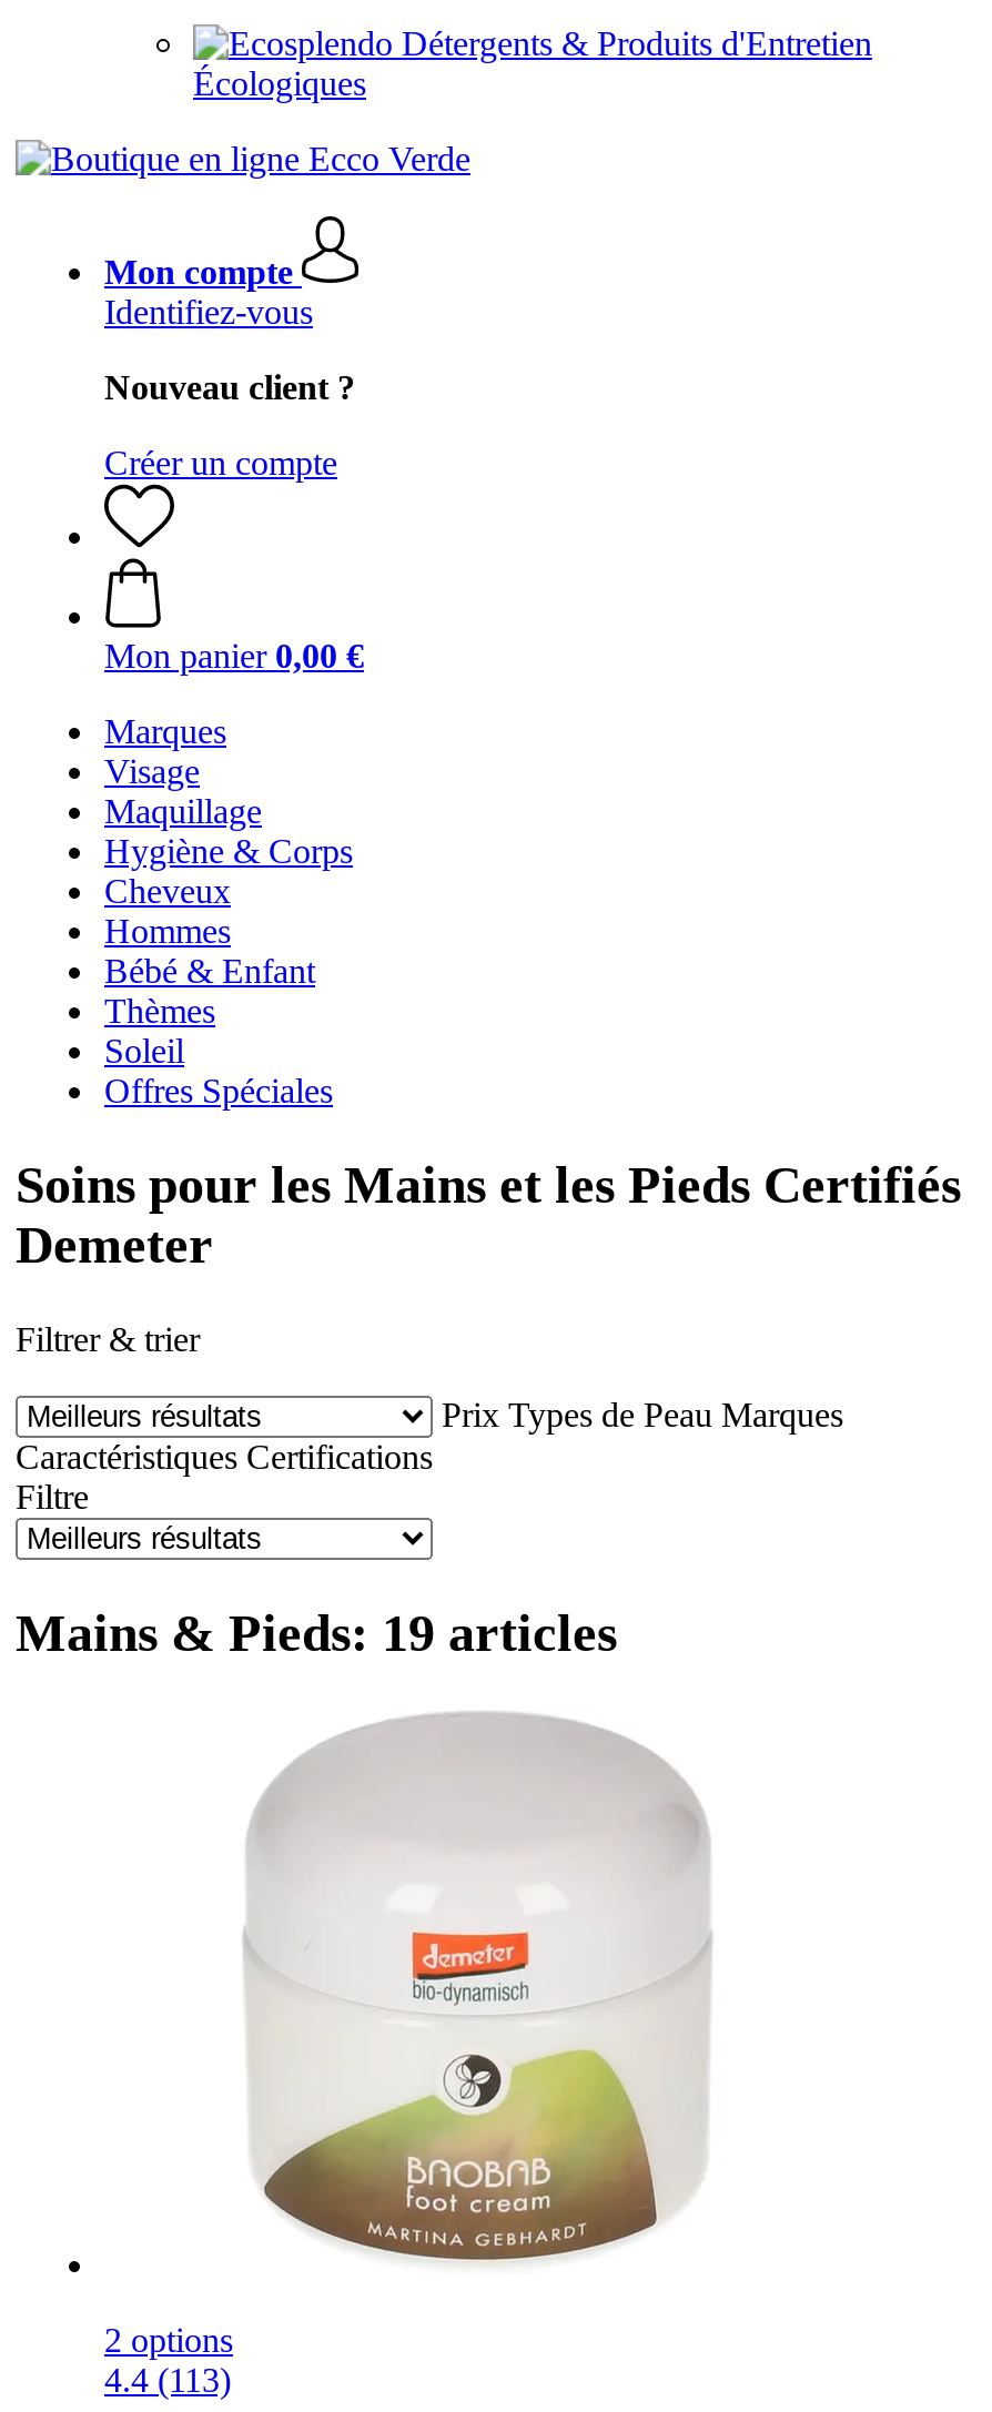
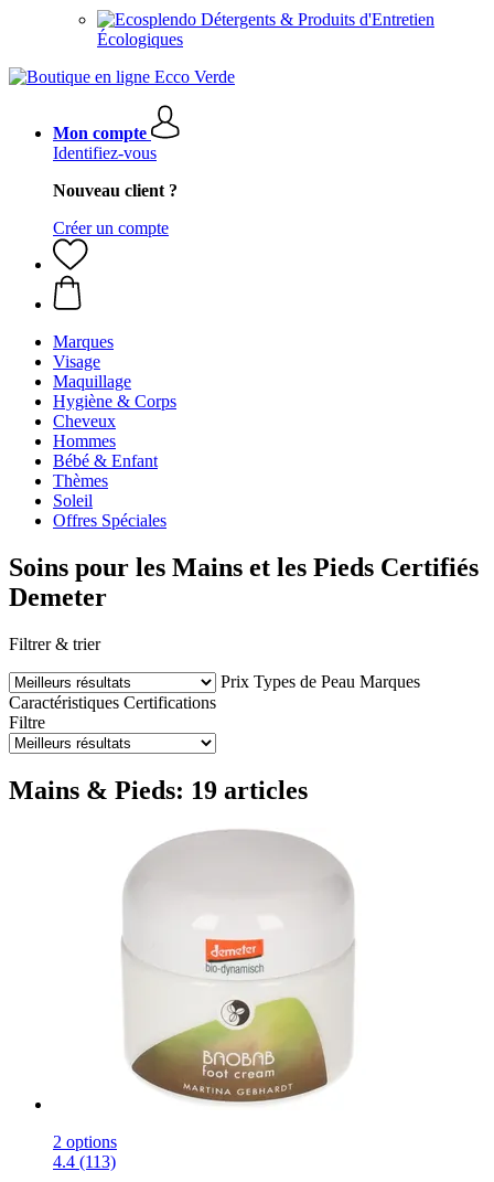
- Mon panier 0,00 €
